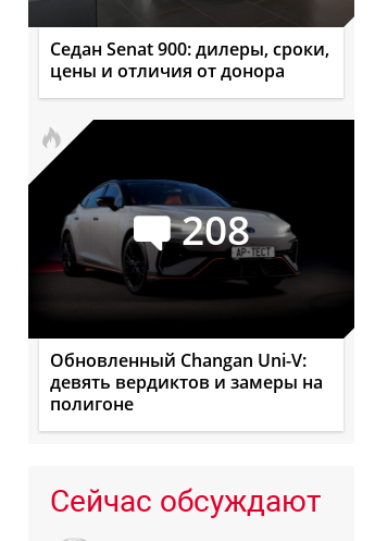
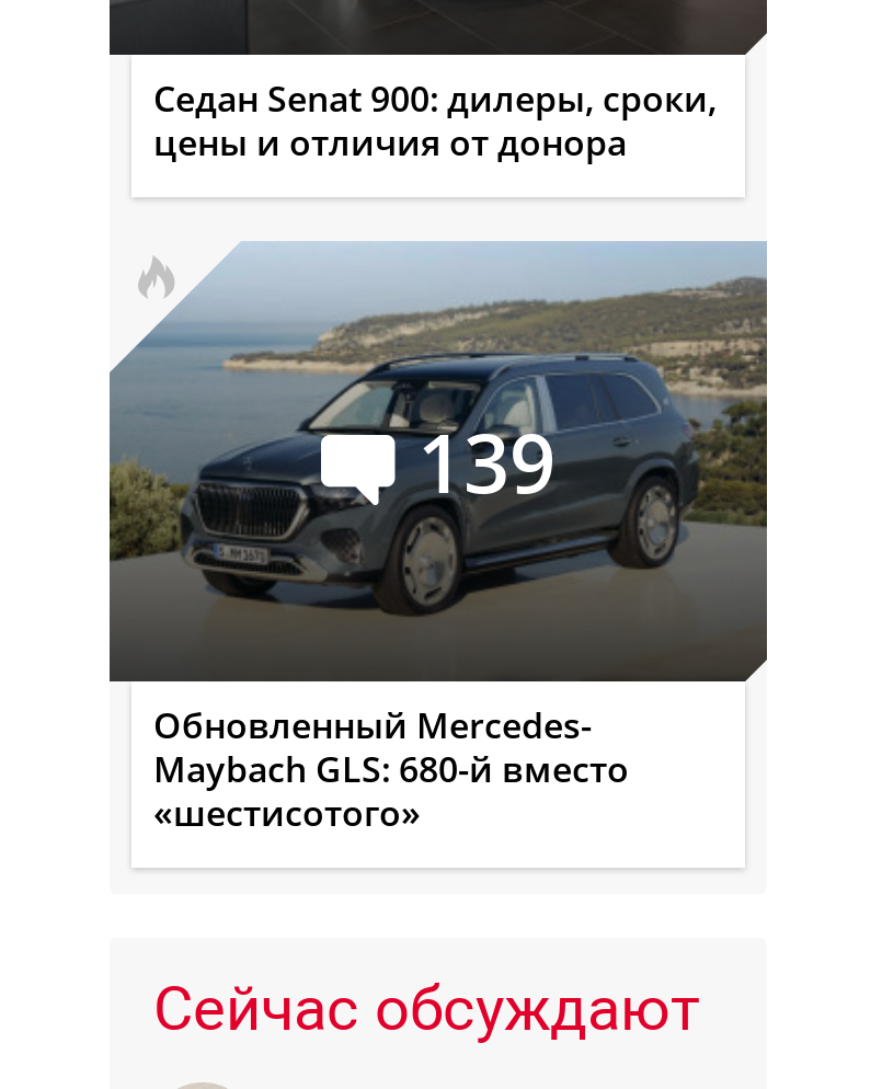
- [image]
- 208
+ [image]
+ 139

- Обновленный Changan Uni-V:
- девять вердиктов и замеры на
- полигоне
+ Обновленный Mercedes-
+ Maybach GLS: 680-й вместо
+ «шестисотого»
